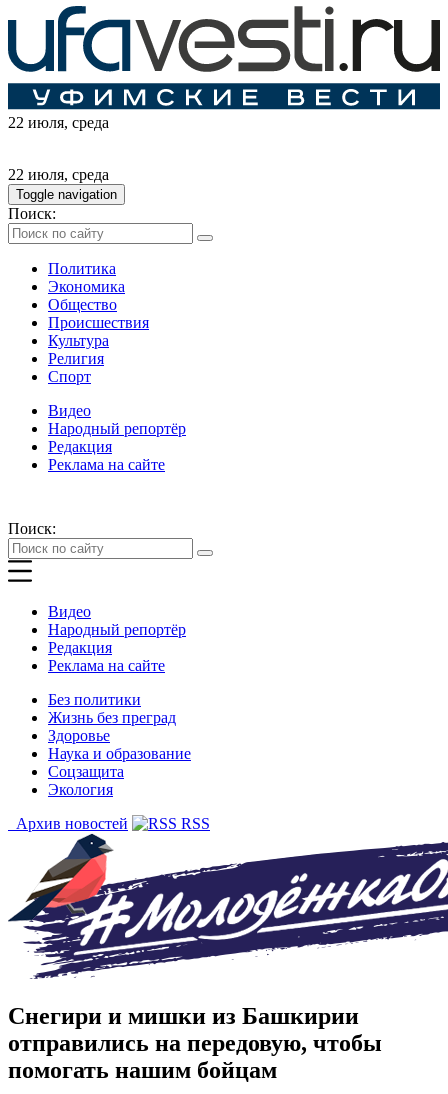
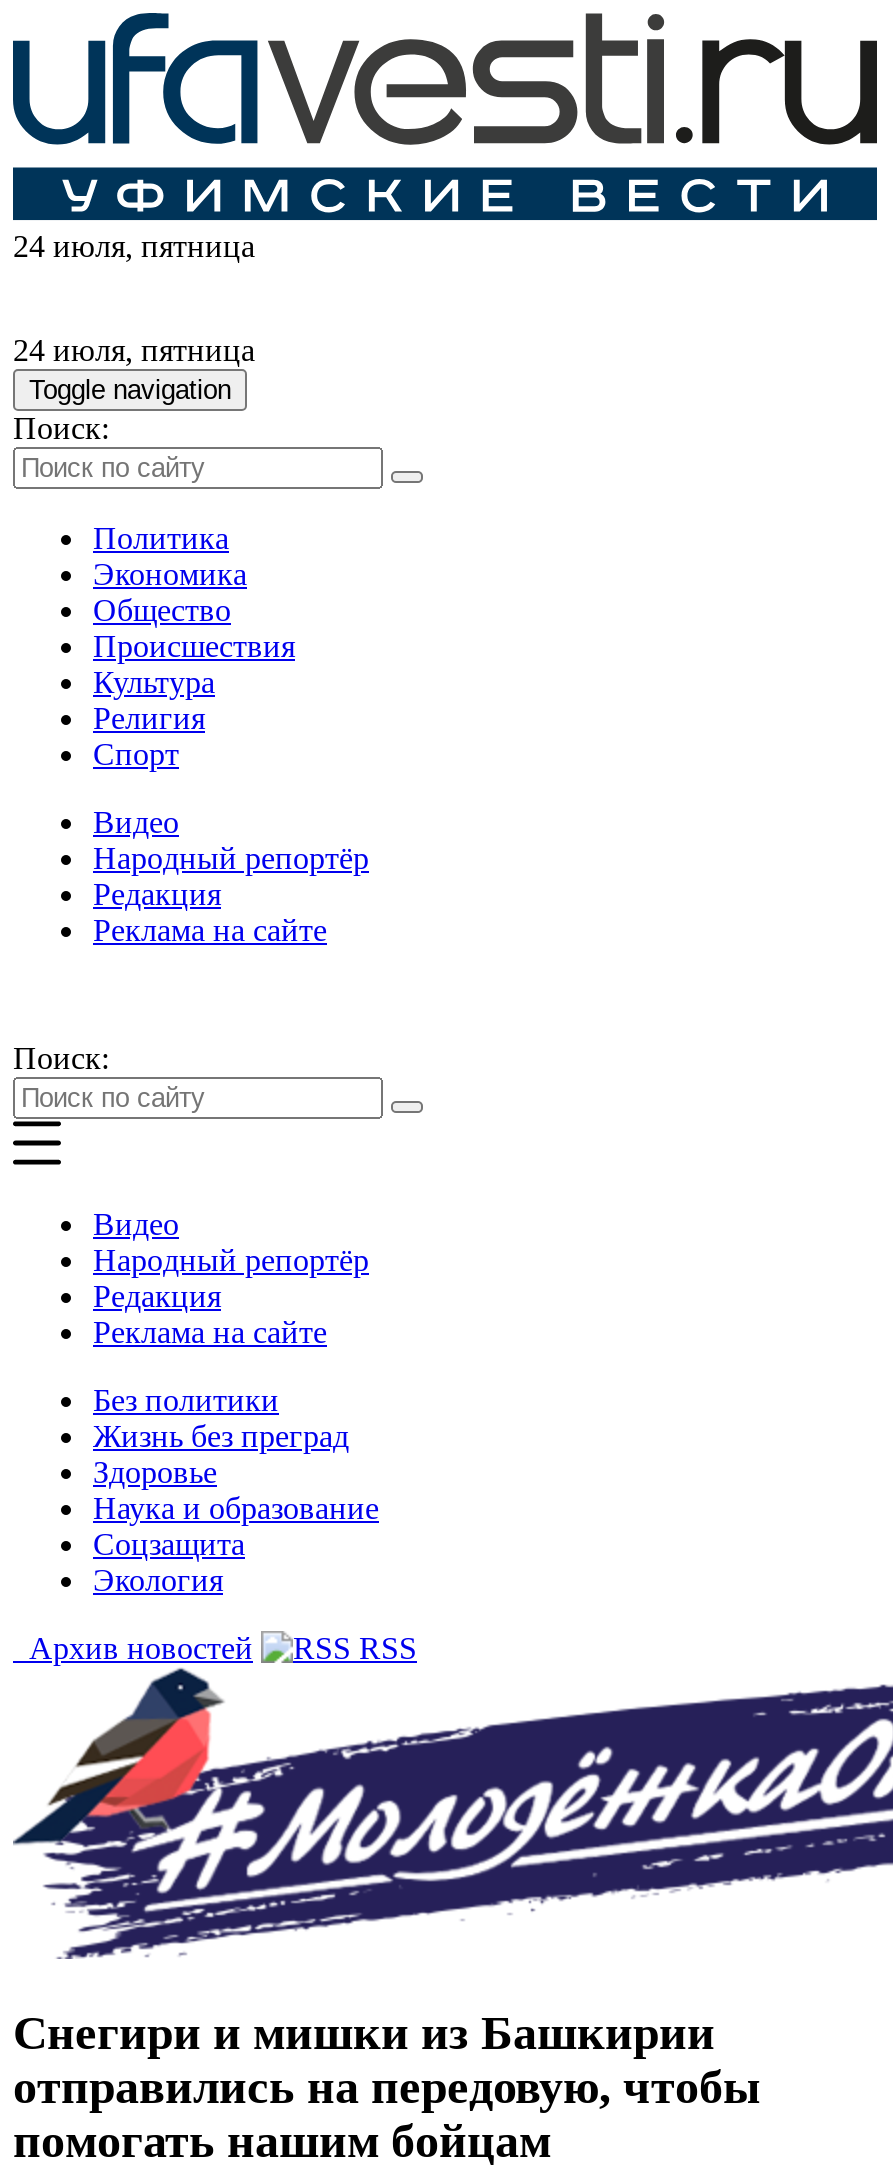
- 22 июля, среда
+ 24 июля, пятница

- 22 июля, среда
+ 24 июля, пятница
